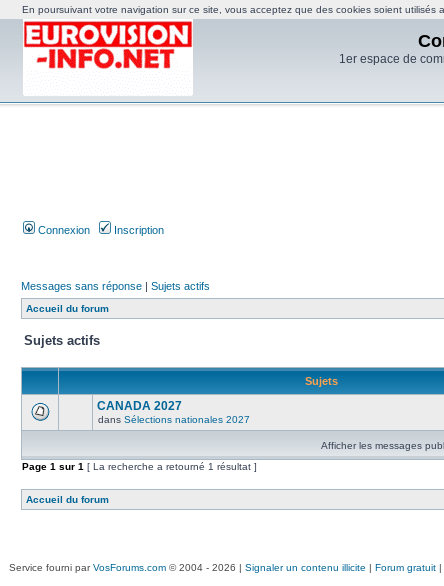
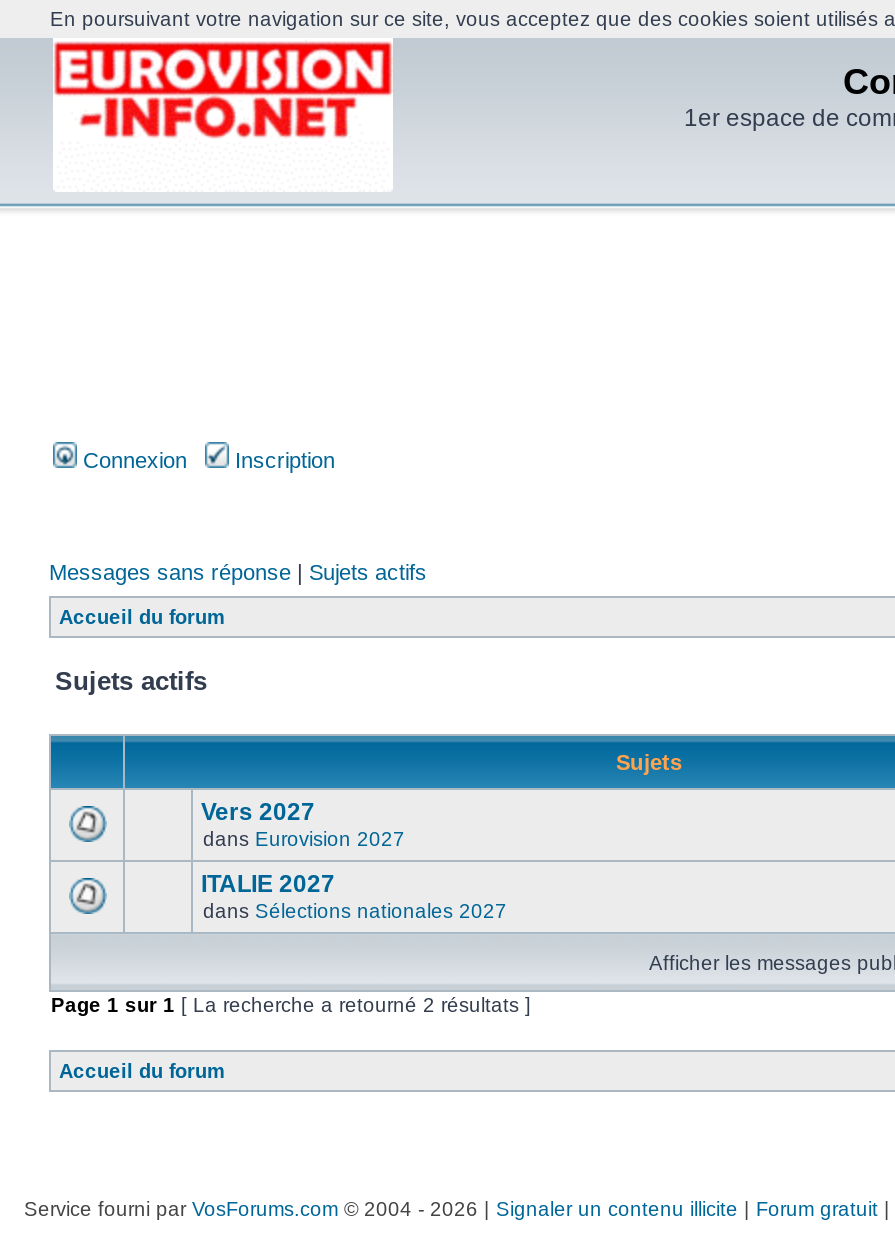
- CANADA 2027
+ Vers 2027
+ dans Eurovision 2027
+ ITALIE 2027

- Page 1 sur 1 [ La recherche a retourné 1 résultat ]
+ Page 1 sur 1 [ La recherche a retourné 2 résultats ]
